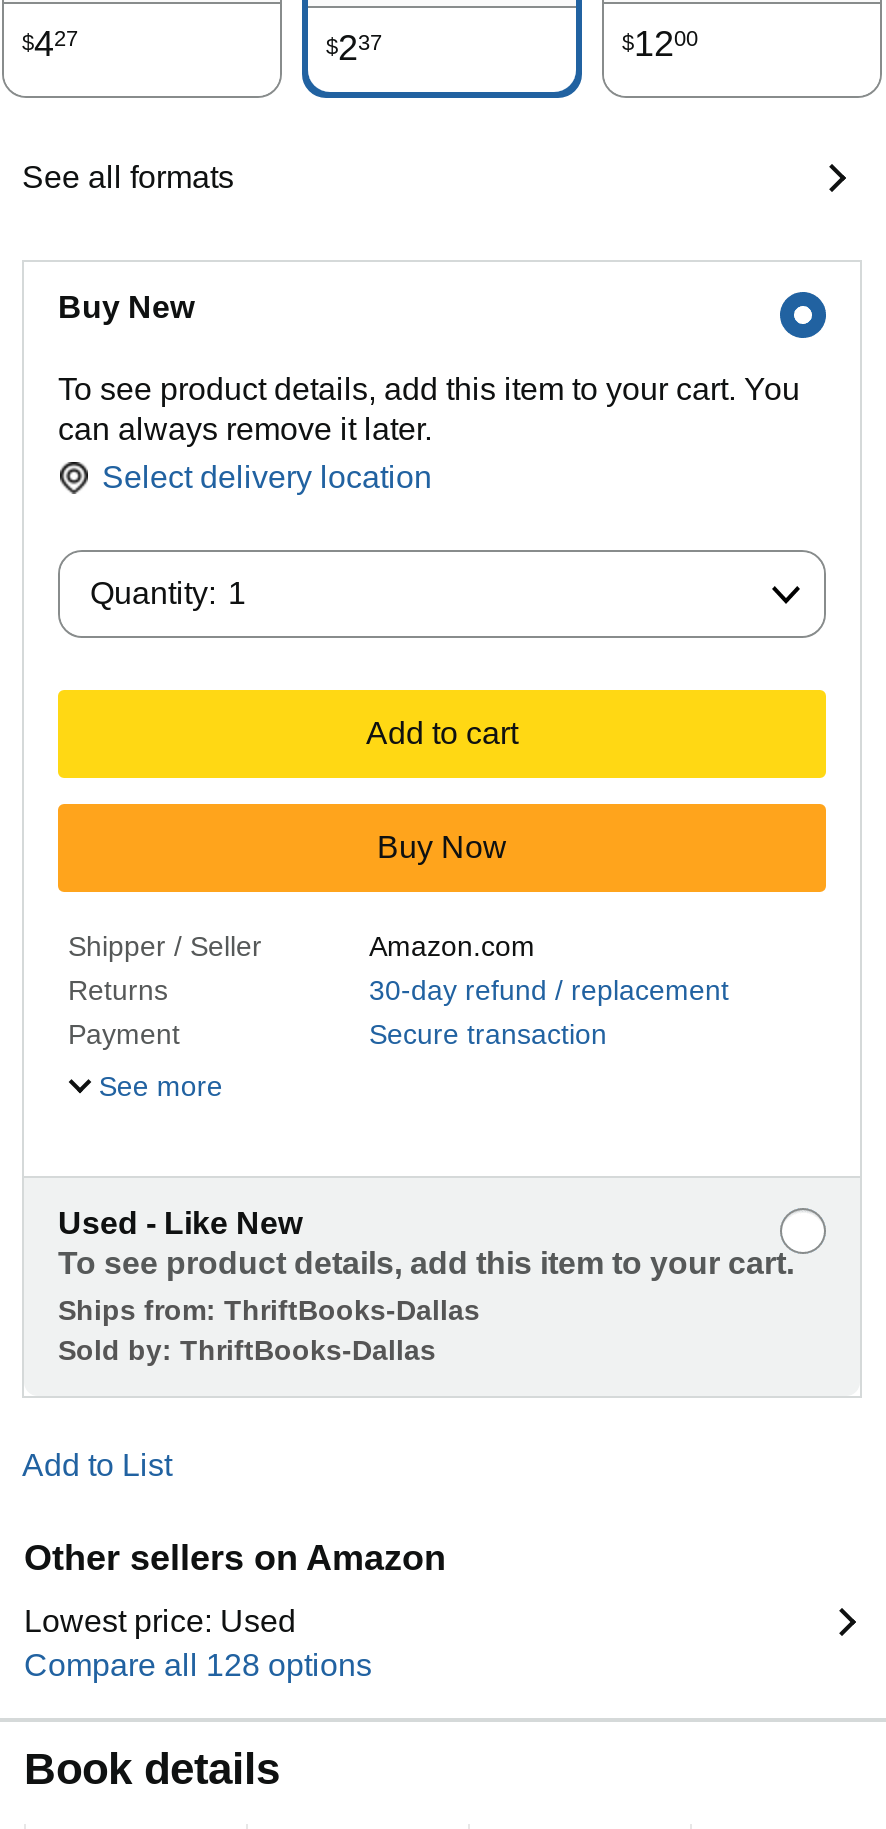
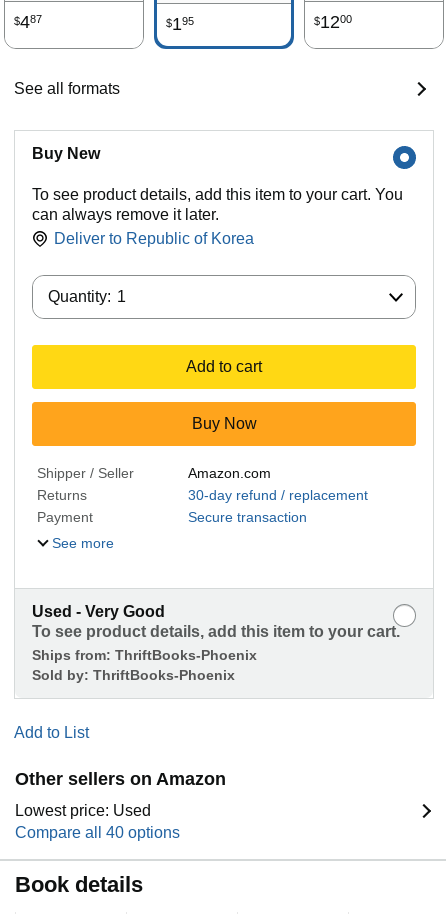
- $427
+ $487

- $237
+ $195

- Select delivery location
+ Deliver to Republic of Korea

- Used - Like New
+ Used - Very Good

- Ships from: ThriftBooks-Dallas
+ Ships from: ThriftBooks-Phoenix

- Sold by: ThriftBooks-Dallas
+ Sold by: ThriftBooks-Phoenix

- Compare all 128 options
+ Compare all 40 options
